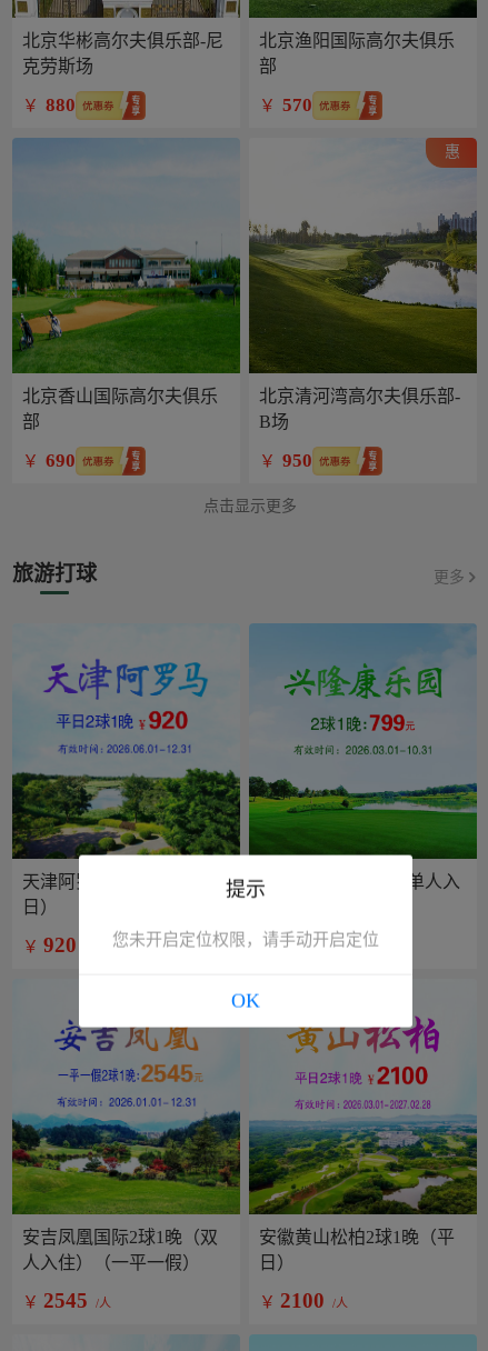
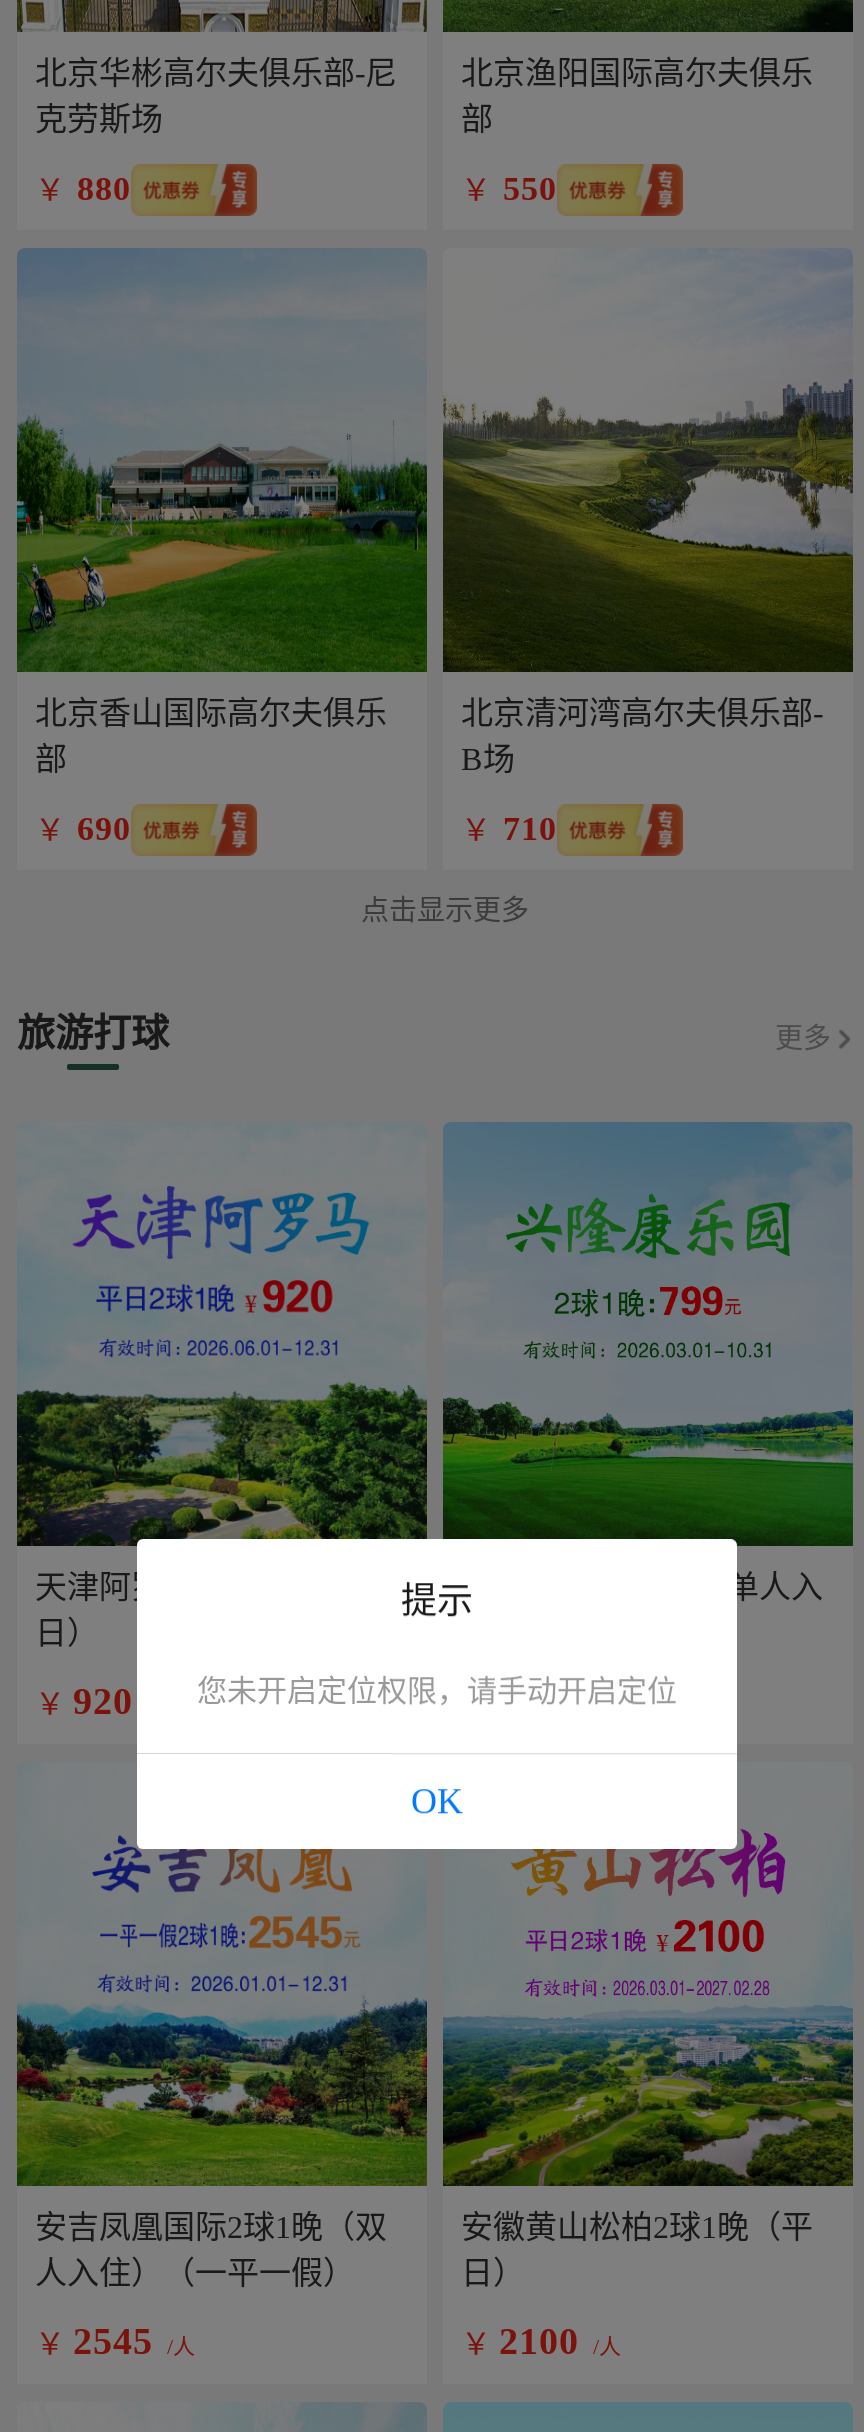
- ￥ 570
+ ￥ 550

- 惠

- ￥ 950
+ ￥ 710
